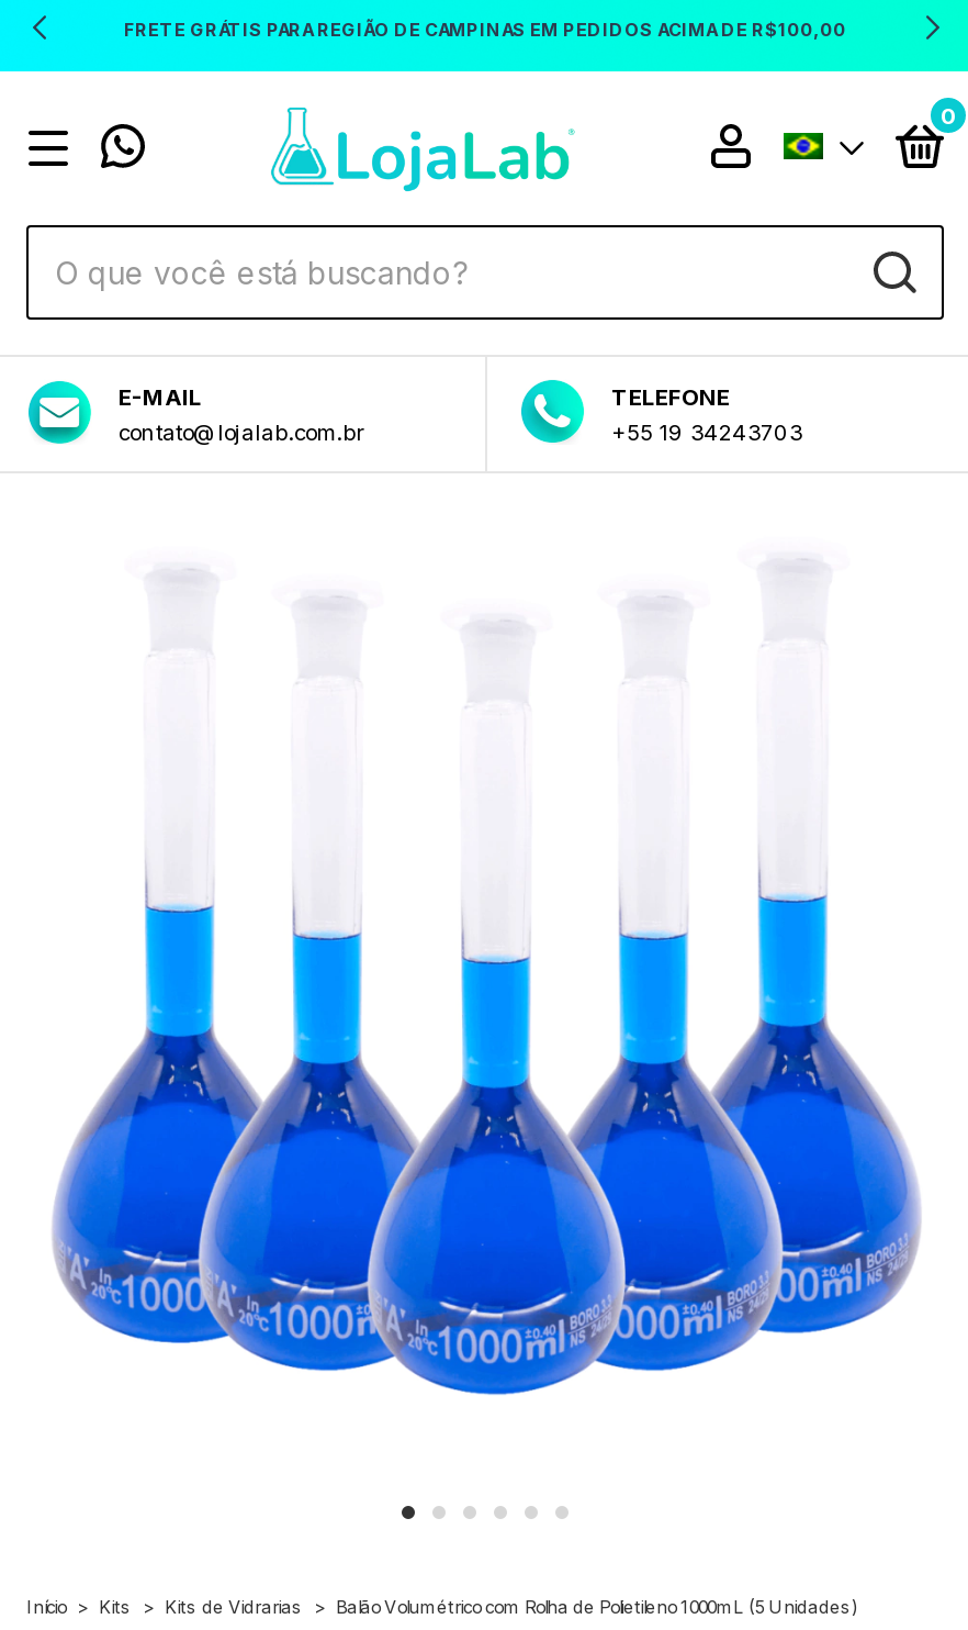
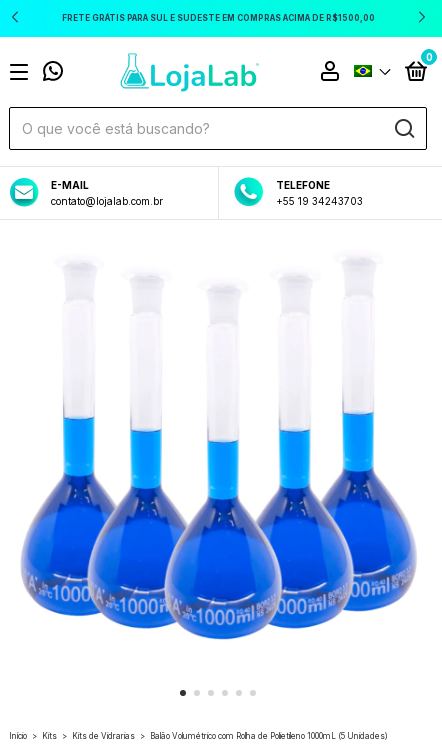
- FRETE GRÁTIS PARA REGIÃO DE CAMPINAS EM PEDIDOS ACIMA DE R$100,00
+ FRETE GRÁTIS PARA SUL E SUDESTE EM COMPRAS ACIMA DE R$1500,00
